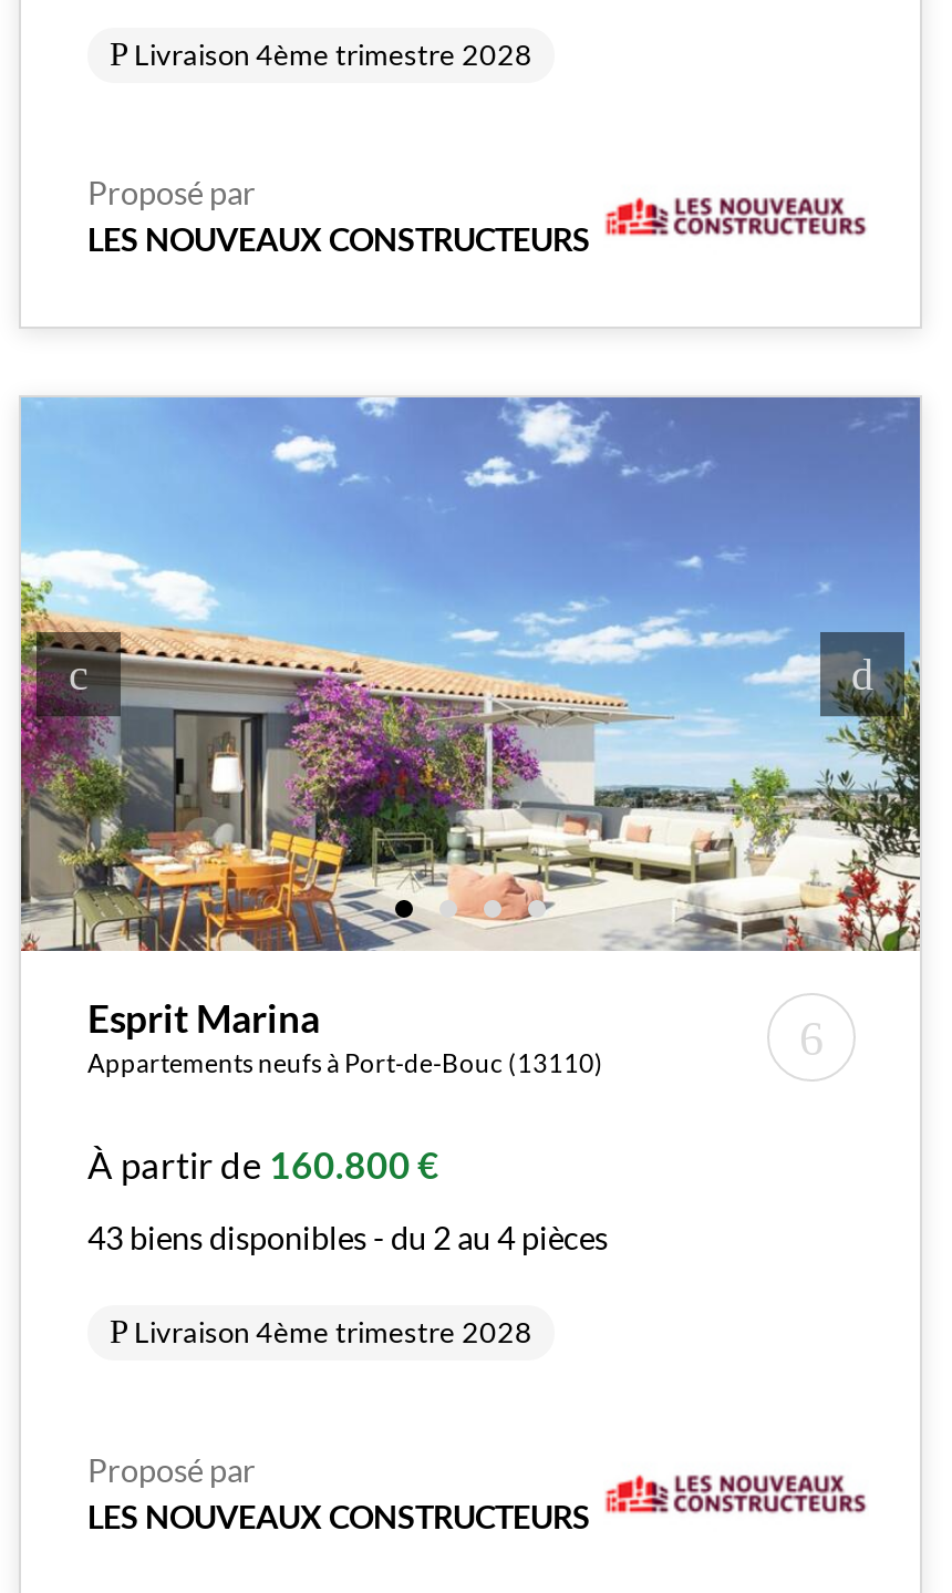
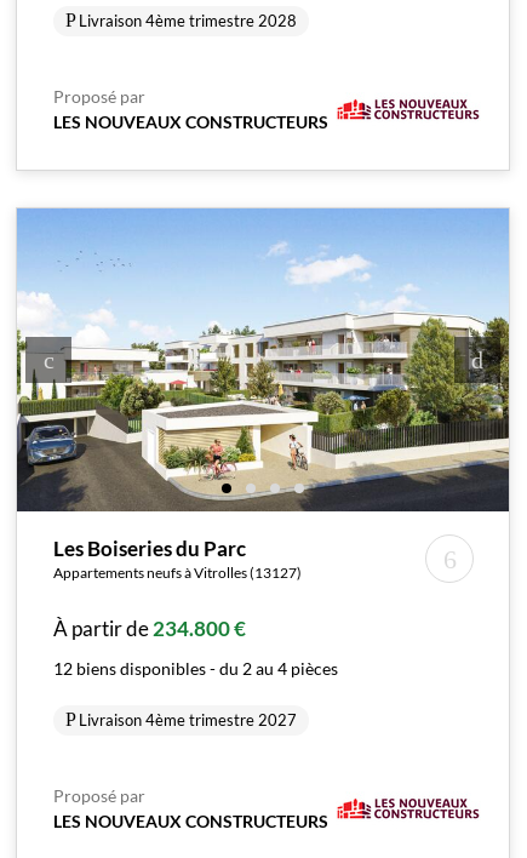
- [image]
- Esprit Marina
- Appartements neufs à Port-de-Bouc (13110)
+ [image]
+ Les Boiseries du Parc
+ Appartements neufs à Vitrolles (13127)

- À partir de 160.800 €
+ À partir de 234.800 €

- 43 biens disponibles - du 2 au 4 pièces
+ 12 biens disponibles - du 2 au 4 pièces

- Livraison 4ème trimestre 2028
+ Livraison 4ème trimestre 2027
